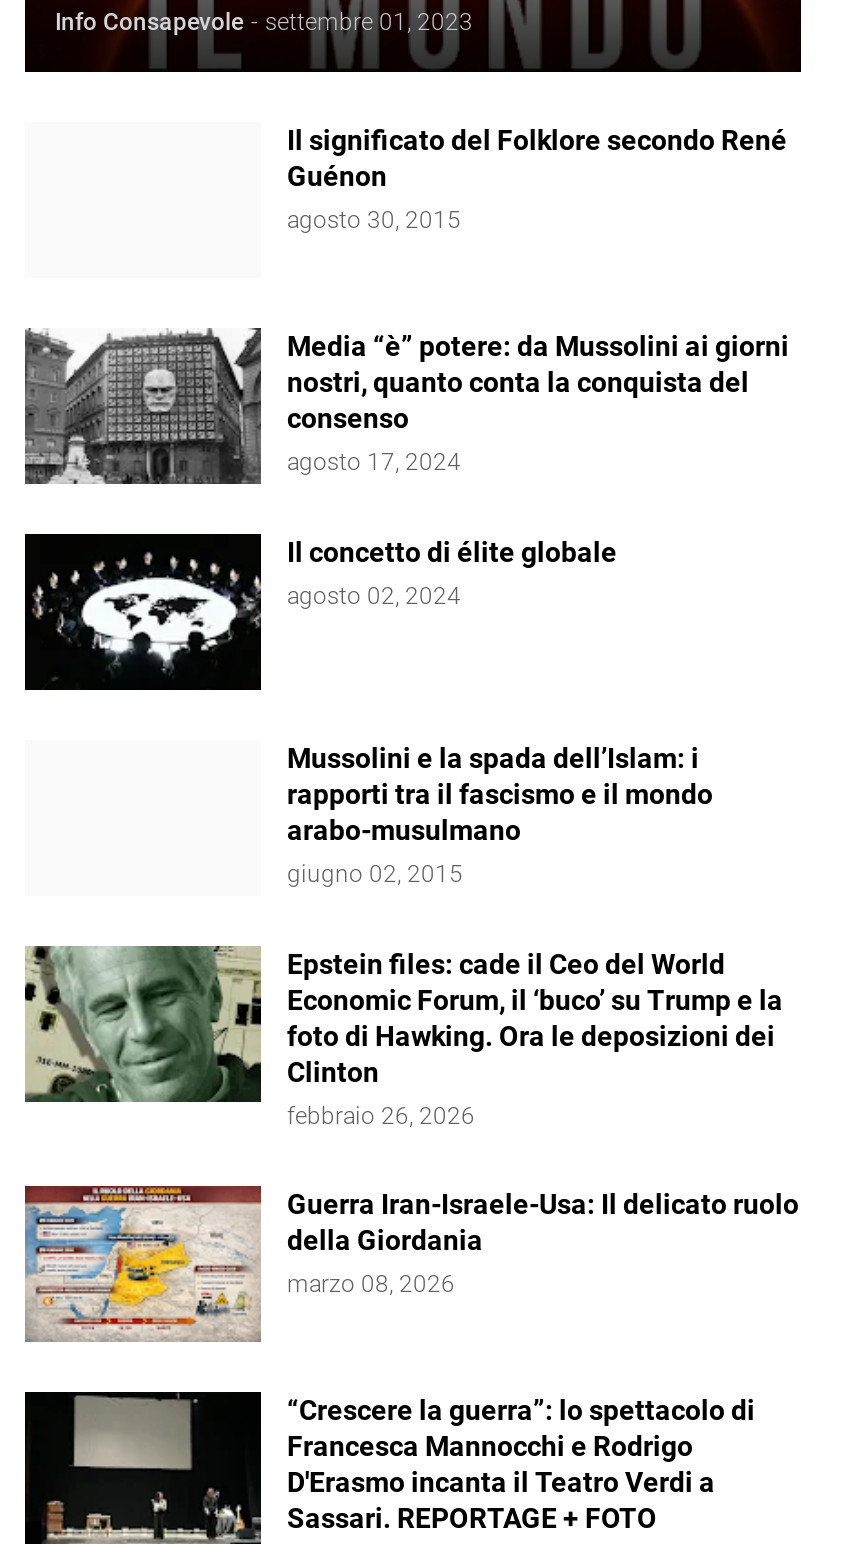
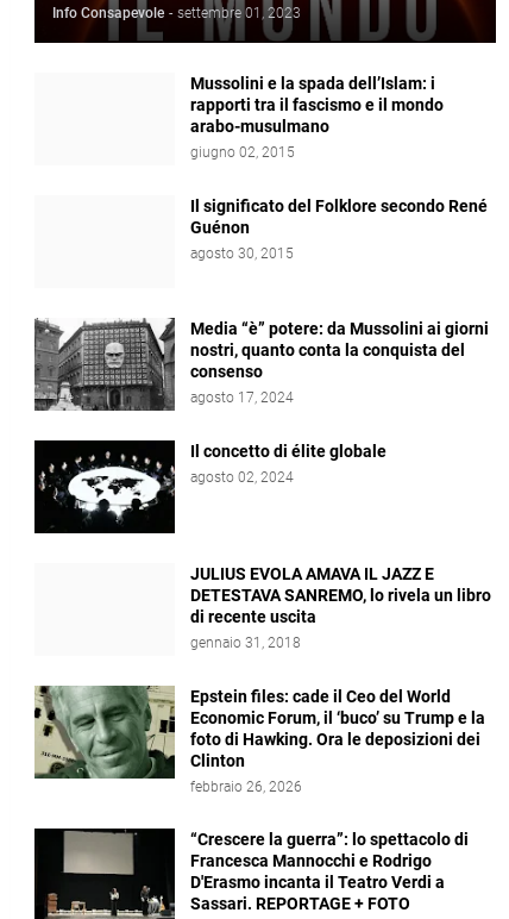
moved down: [image] | Il significato del Folklore secondo René | Guénon | ... | Il concetto di élite globale | agosto 02, 2024

+ JULIUS EVOLA AMAVA IL JAZZ E
+ DETESTAVA SANREMO, lo rivela un libro
+ di recente uscita
+ gennaio 31, 2018

moved up: Mussolini e la spada dell’Islam: i | rapporti tra il fascismo e il mondo | arabo-musulmano | giugno 02, 2015

moved down: [image] | Epstein files: cade il Ceo del World | Economic Forum, il ‘buco’ su Trump e la | foto di Hawking. Ora le deposizioni dei | Clinton | febbraio 26, 2026

- [image]
- Guerra Iran-Israele-Usa: Il delicato ruolo
- della Giordania
- marzo 08, 2026
